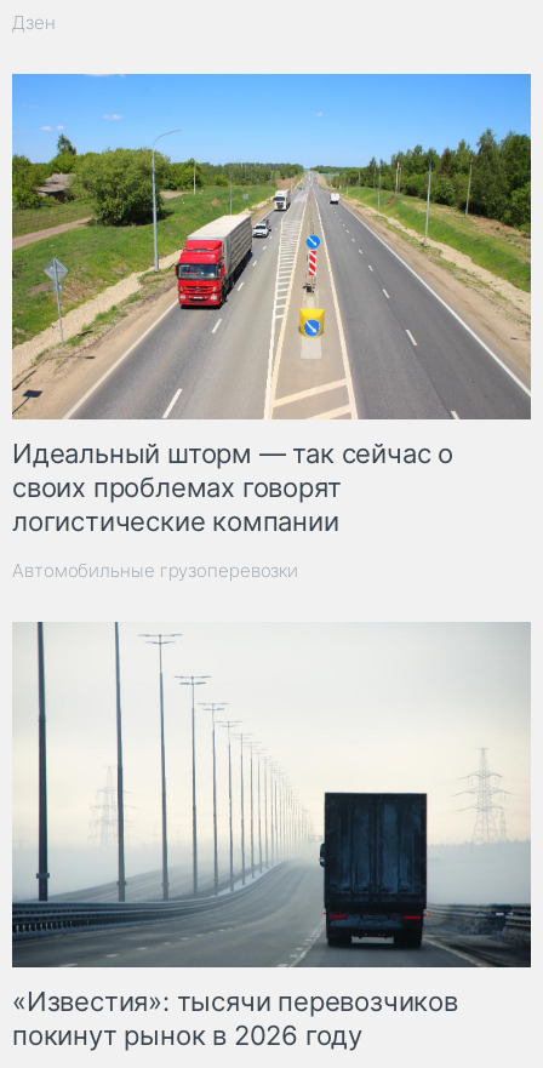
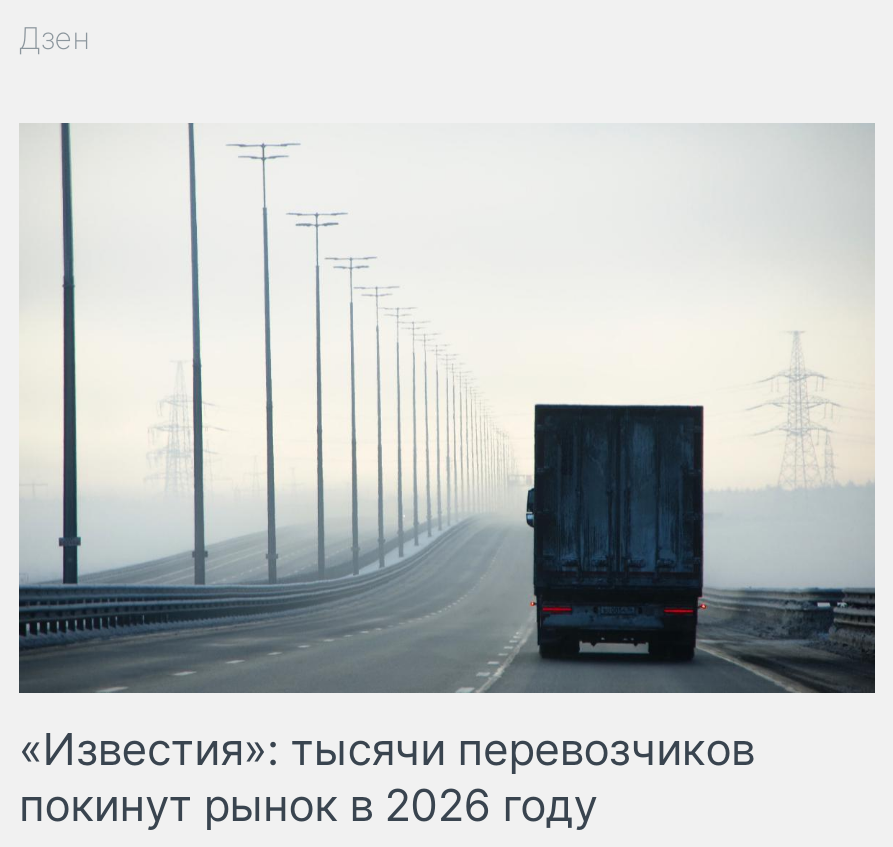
- [image]
- Идеальный шторм — так сейчас о
- своих проблемах говорят
- логистические компании
- Автомобильные грузоперевозки
